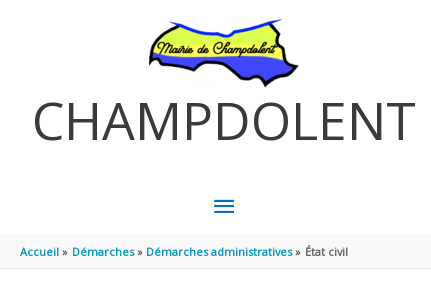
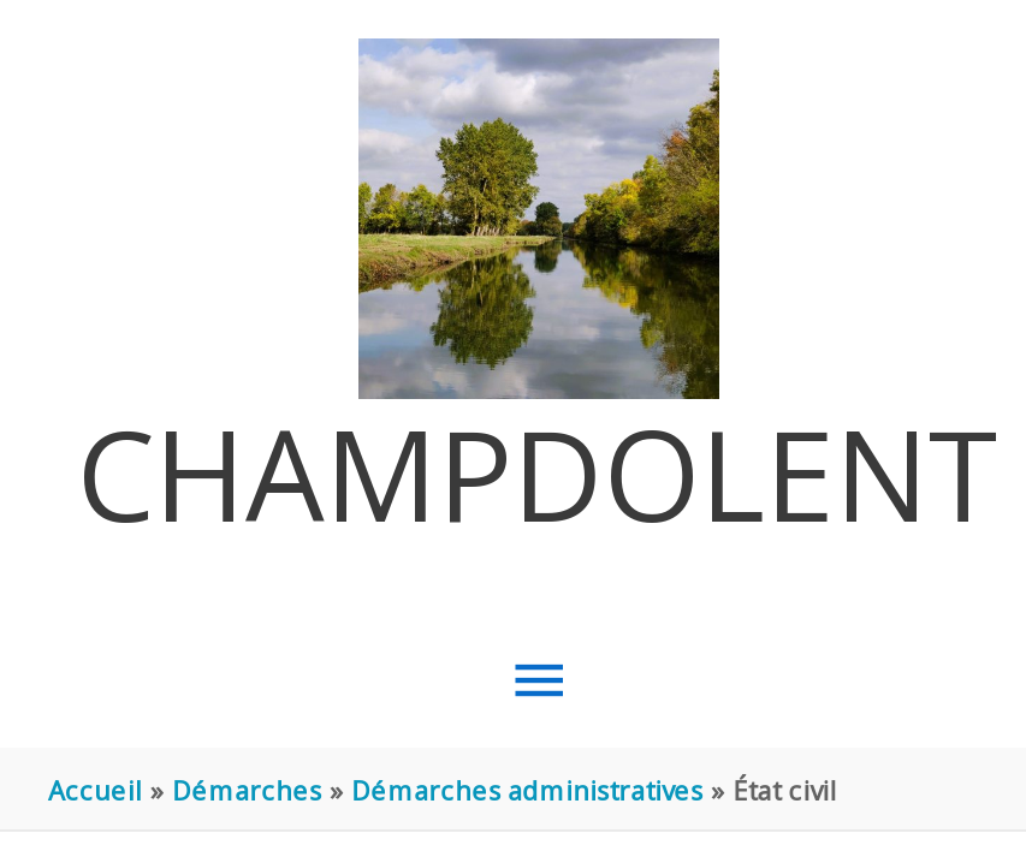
- [image]
+ [image]
